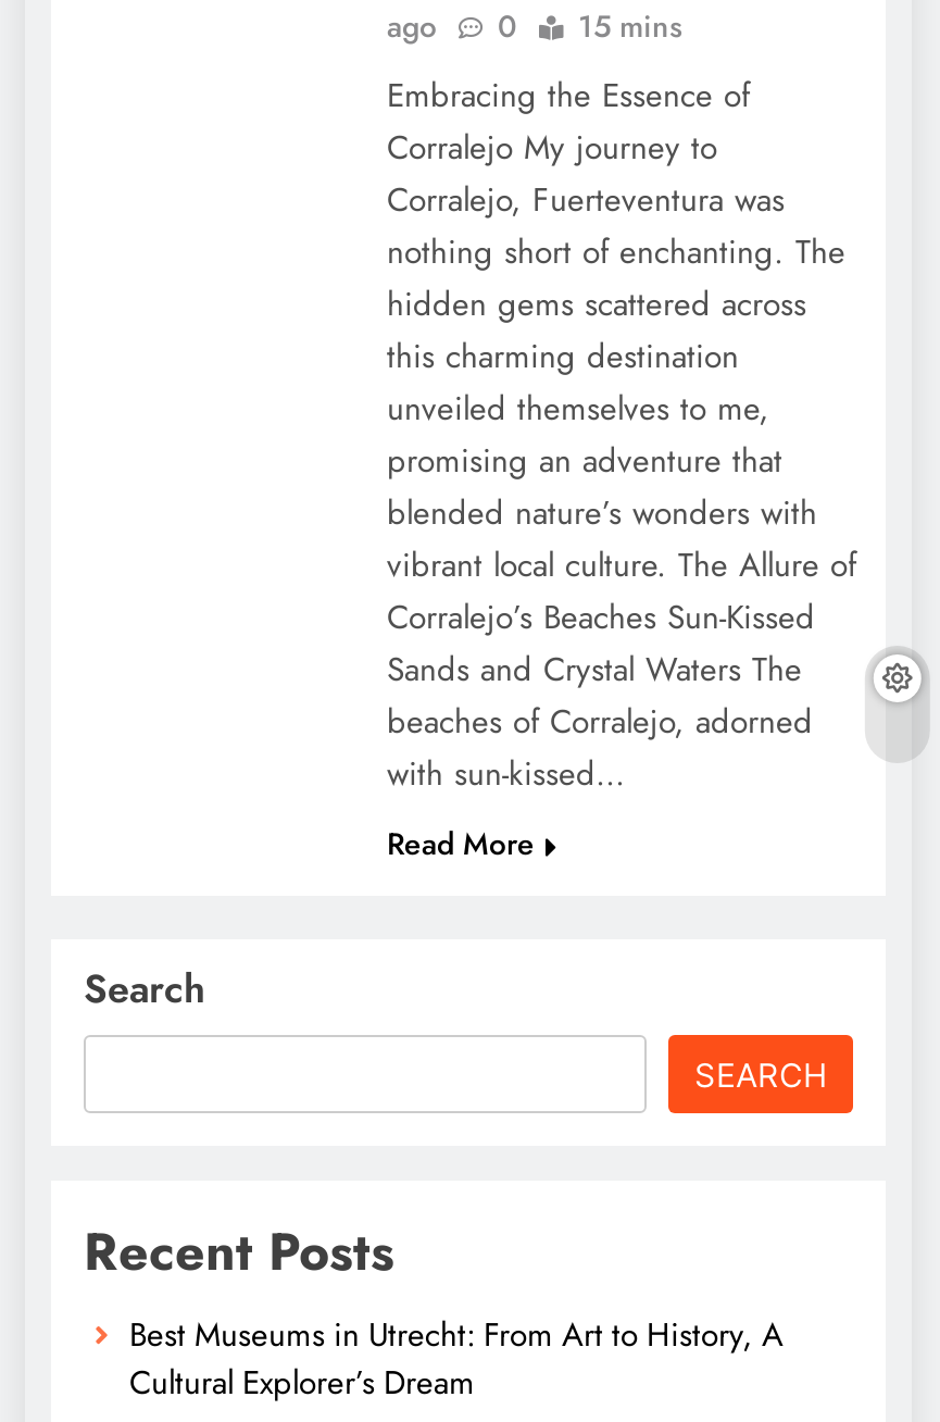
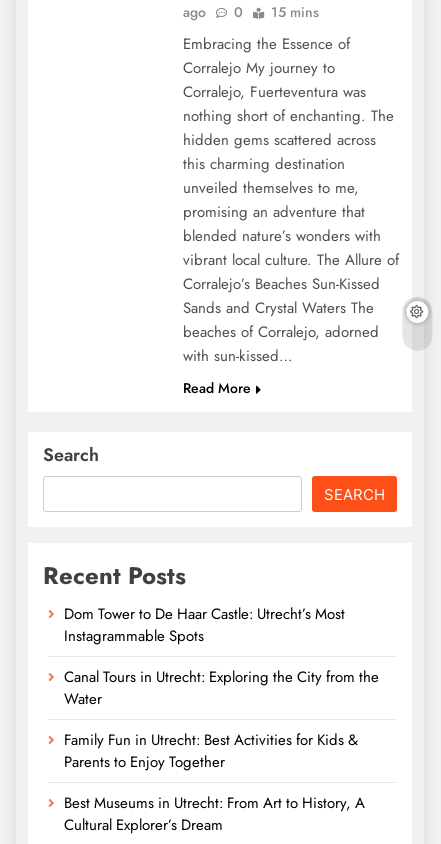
+ Dom Tower to De Haar Castle: Utrecht’s Most
+ Instagrammable Spots
+ Canal Tours in Utrecht: Exploring the City from the
+ Water
+ Family Fun in Utrecht: Best Activities for Kids &
+ Parents to Enjoy Together
